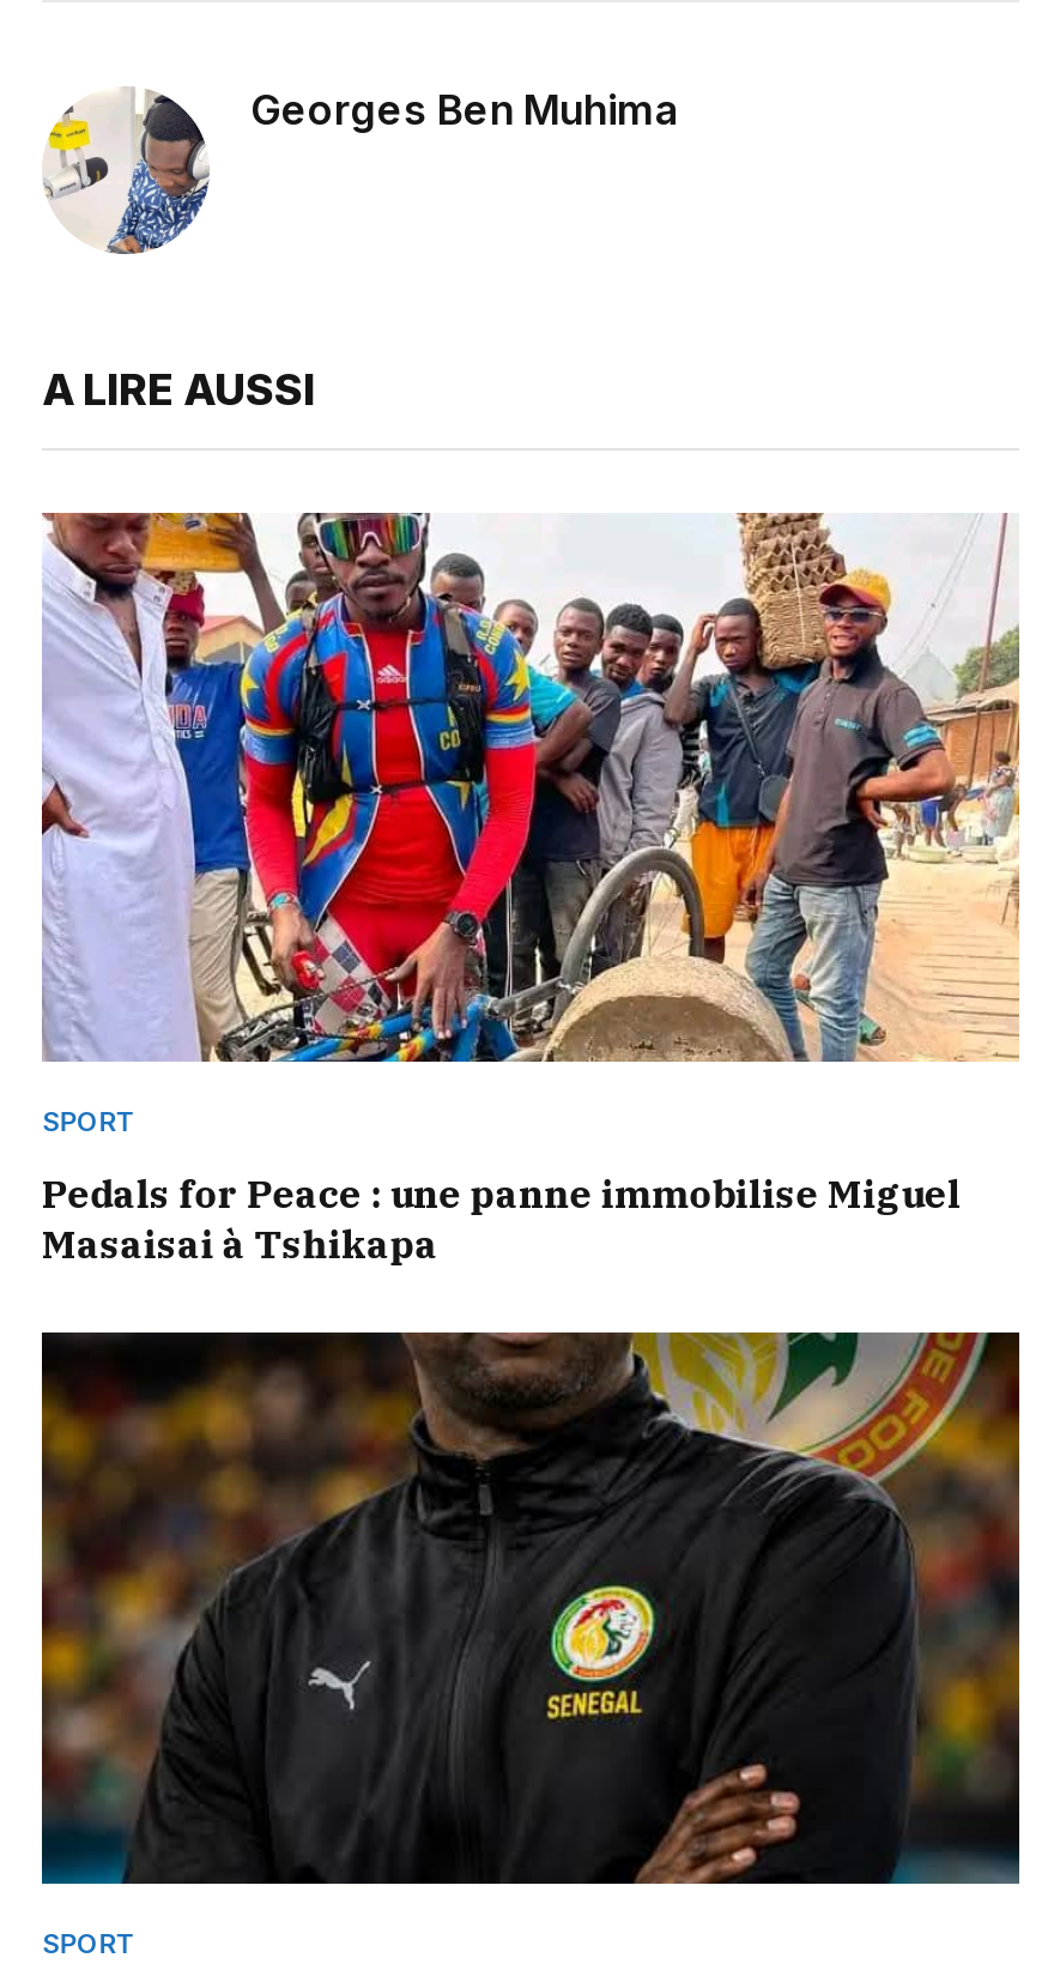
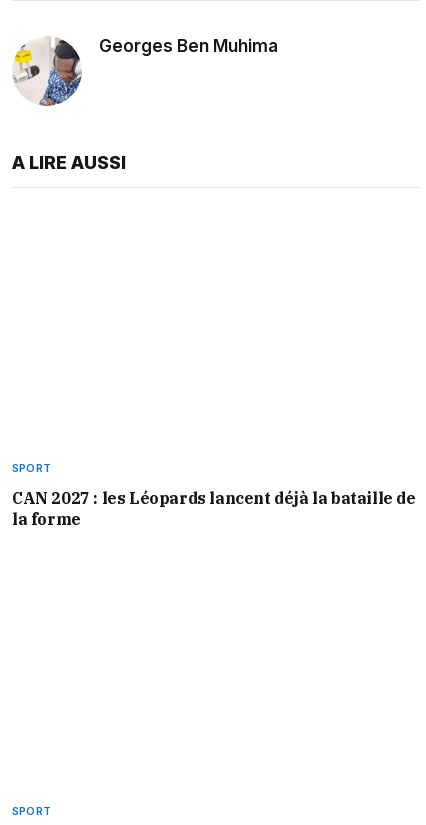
- [image]

- Pedals for Peace : une panne immobilise Miguel
- Masaisai à Tshikapa
+ CAN 2027 : les Léopards lancent déjà la bataille de
+ la forme

- [image]
